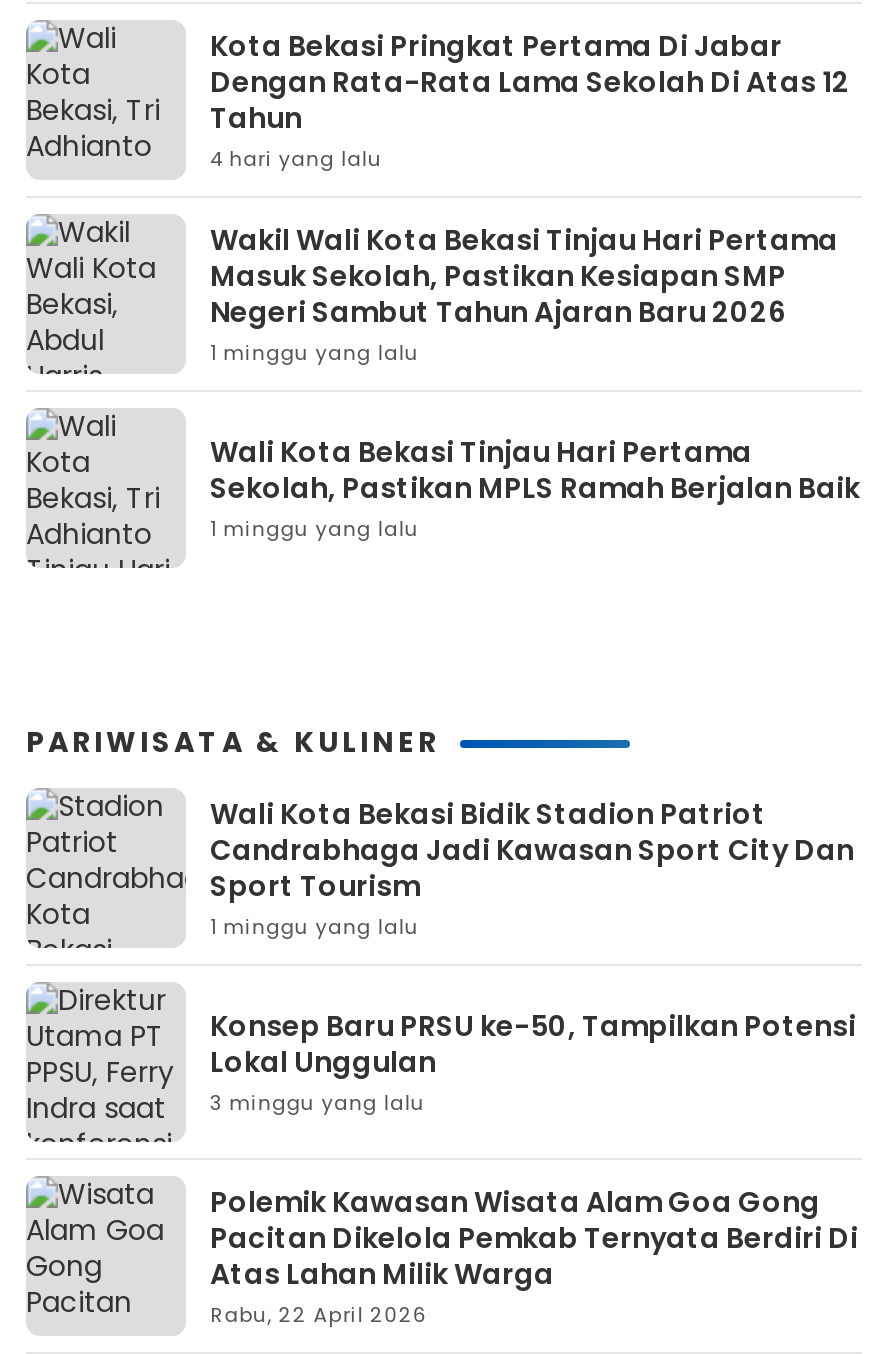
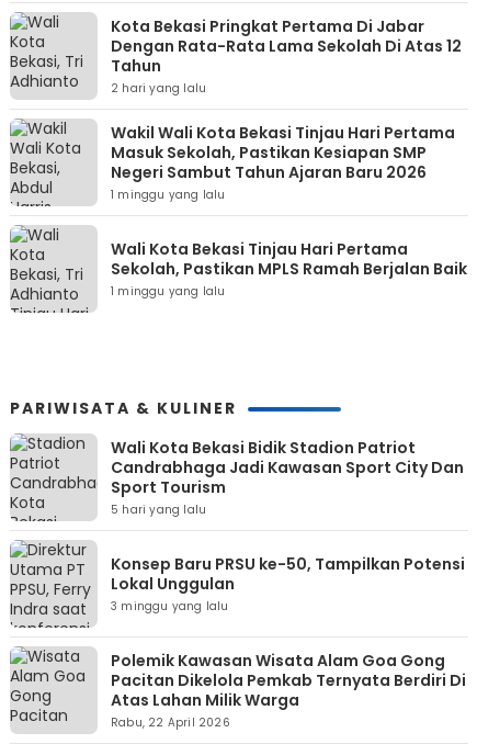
- 4 hari yang lalu
+ 2 hari yang lalu

- 1 minggu yang lalu
+ 5 hari yang lalu
